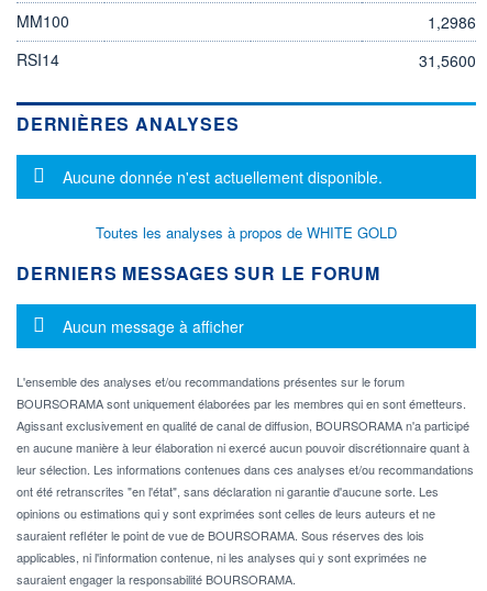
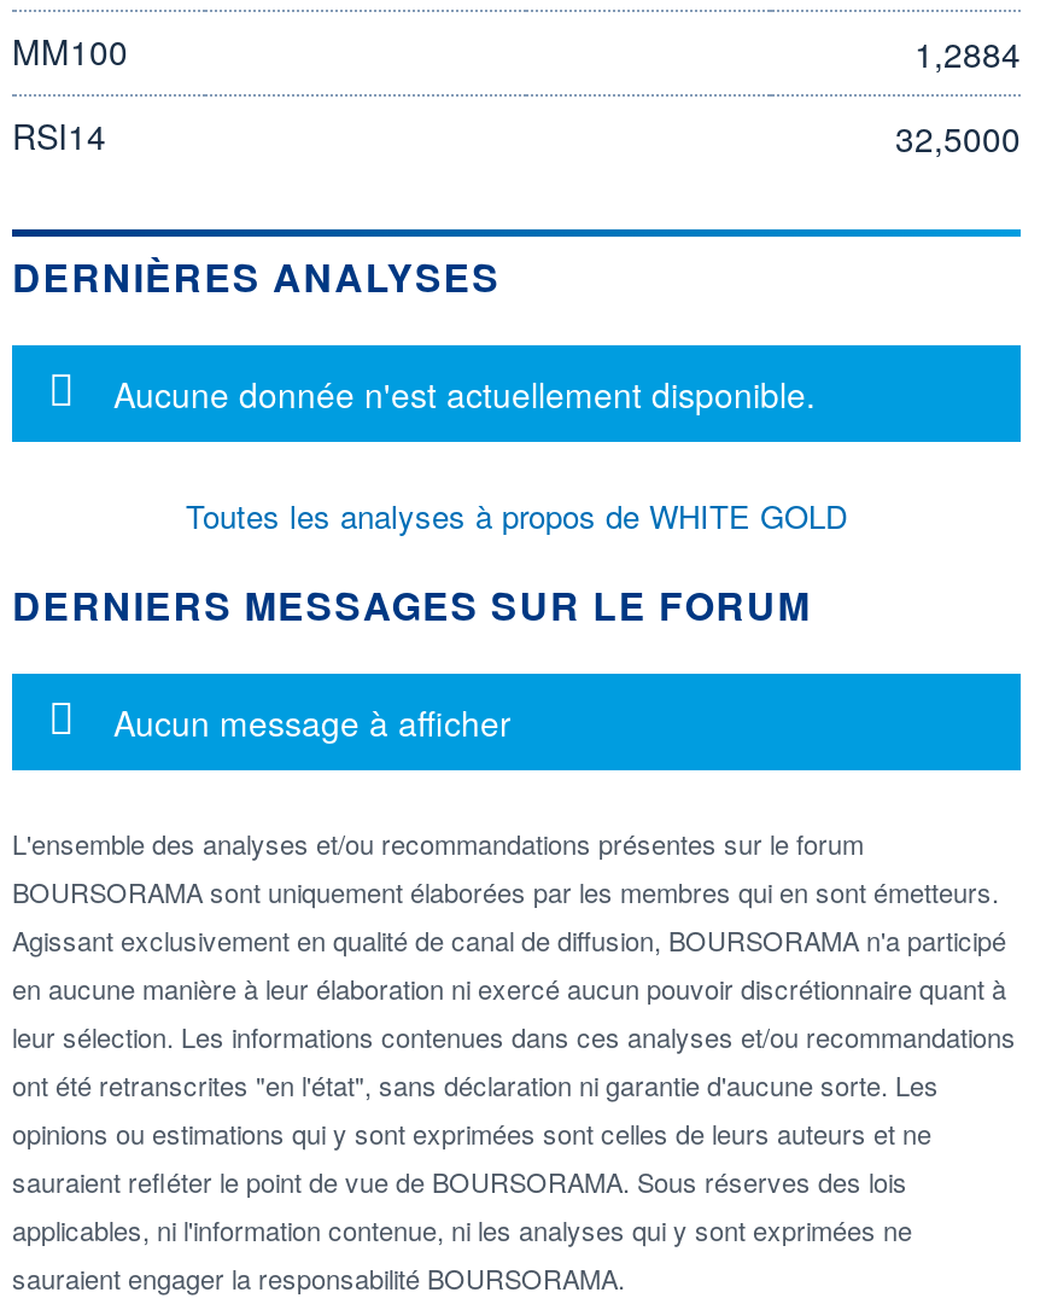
- 1,2986
+ 1,2884

- 31,5600
+ 32,5000
